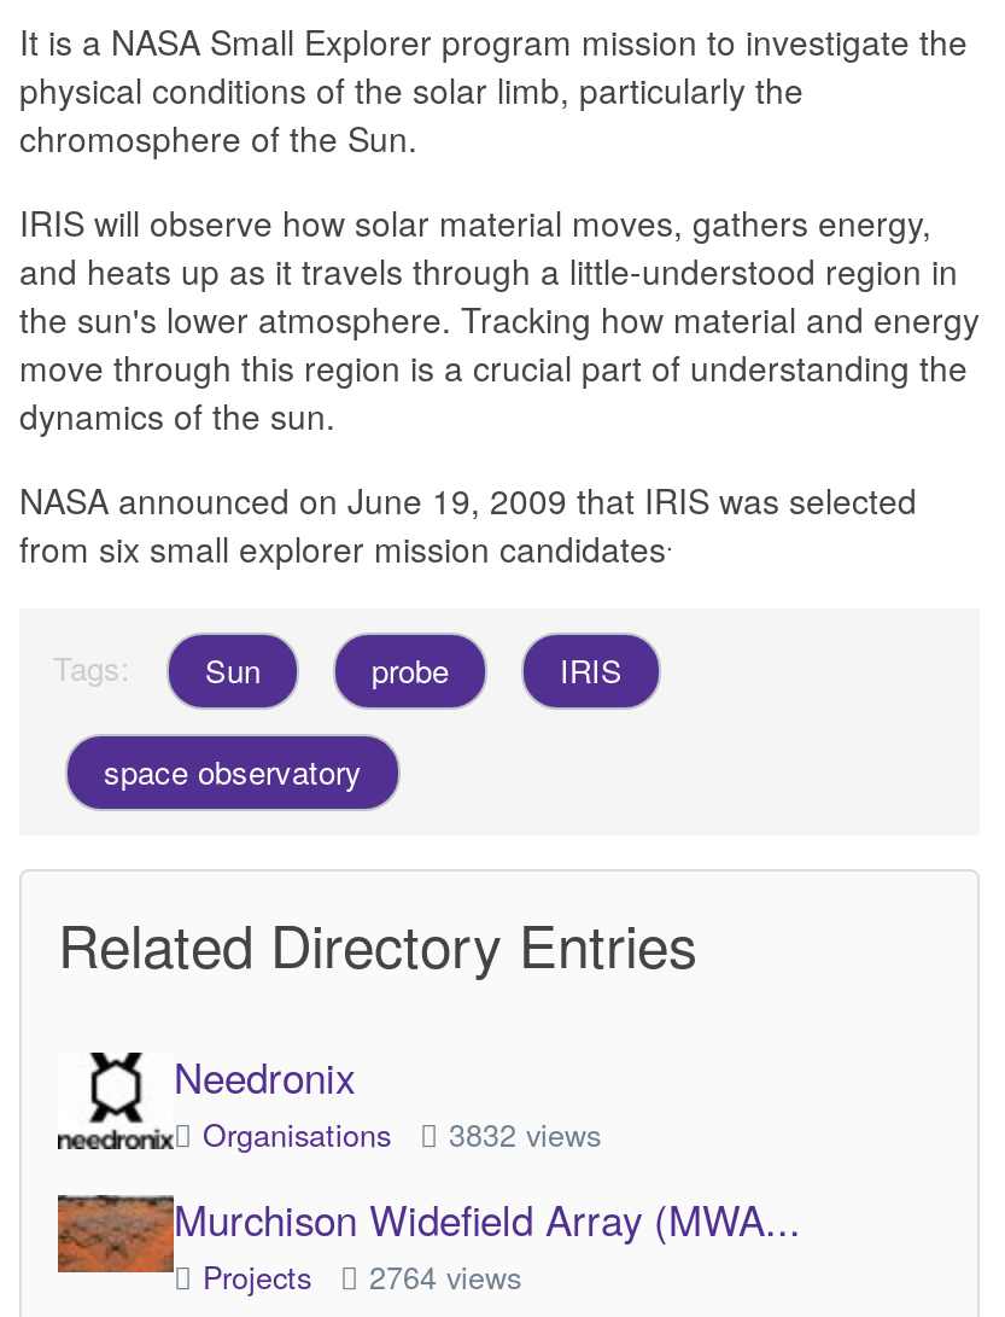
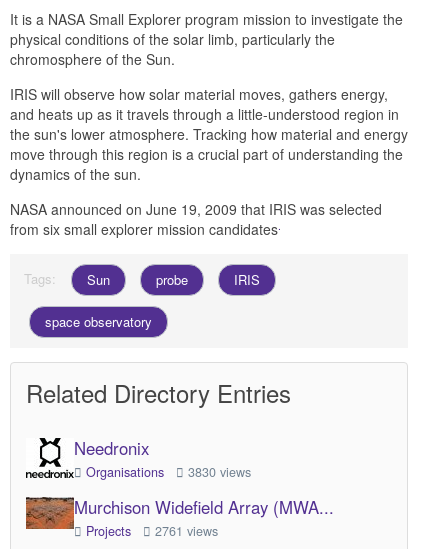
- Organisations 3832 views
+ Organisations 3830 views

- Projects 2764 views
+ Projects 2761 views
